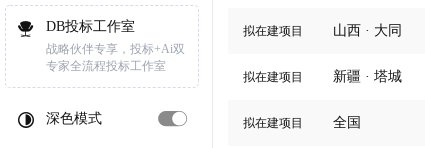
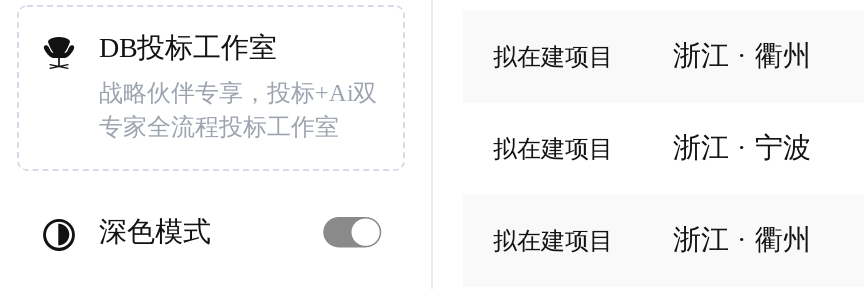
- 山西 · 大同
+ 浙江 · 衢州

- 新疆 · 塔城
+ 浙江 · 宁波

- 全国
+ 浙江 · 衢州
